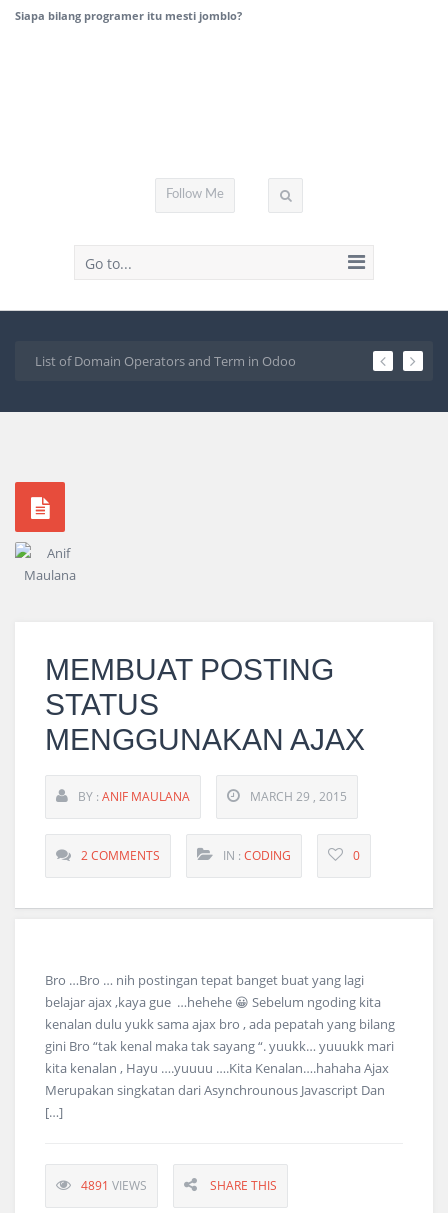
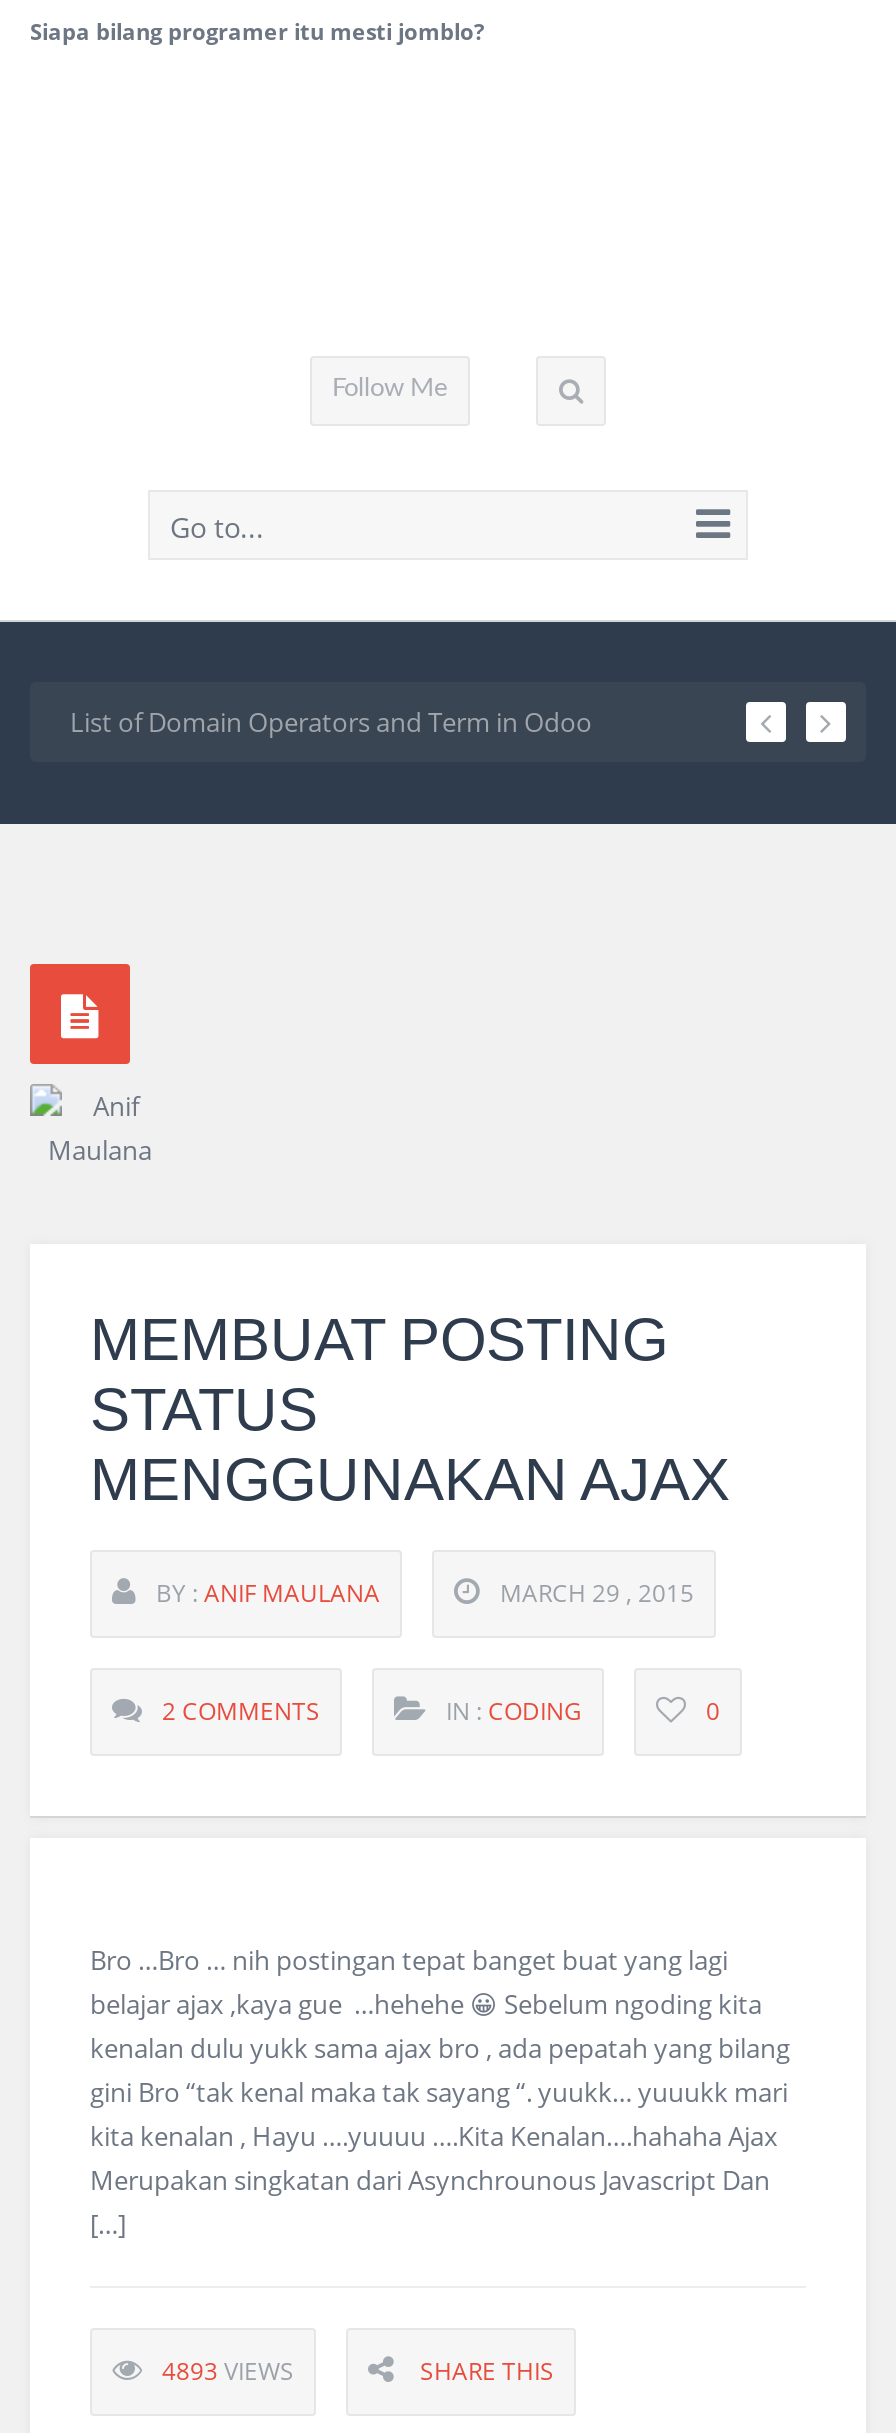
- 4891 VIEWS
+ 4893 VIEWS
